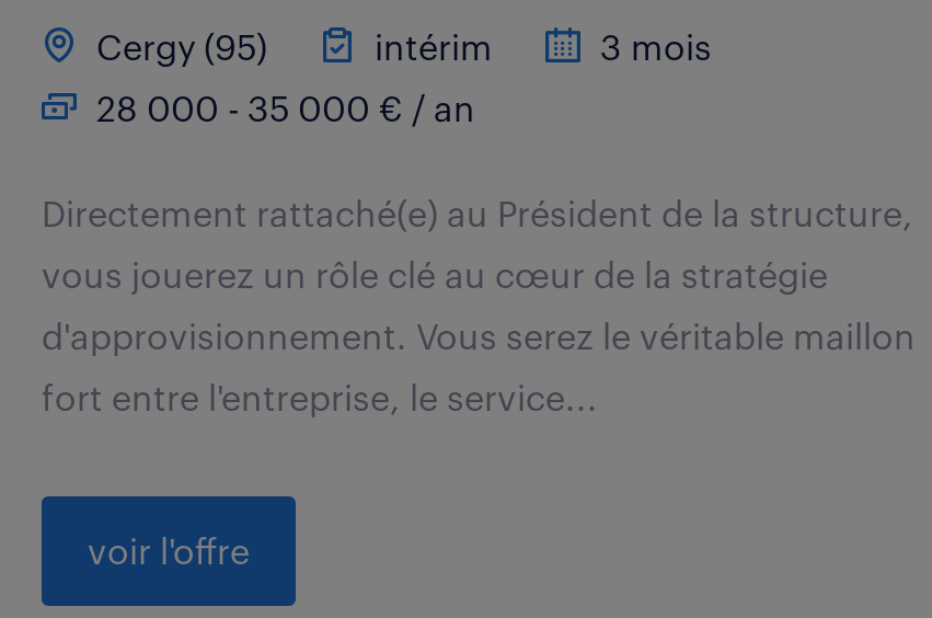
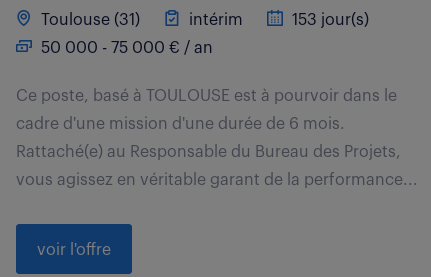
- Cergy (95)
+ Toulouse (31)

- 3 mois
+ 153 jour(s)

- 28 000 - 35 000 € / an
+ 50 000 - 75 000 € / an

- Directement rattaché(e) au Président de la structure,
+ Ce poste, basé à TOULOUSE est à pourvoir dans le

- vous jouerez un rôle clé au cœur de la stratégie
+ cadre d'une mission d'une durée de 6 mois.

- d'approvisionnement. Vous serez le véritable maillon
+ Rattaché(e) au Responsable du Bureau des Projets,

- fort entre l'entreprise, le service...
+ vous agissez en véritable garant de la performance...
